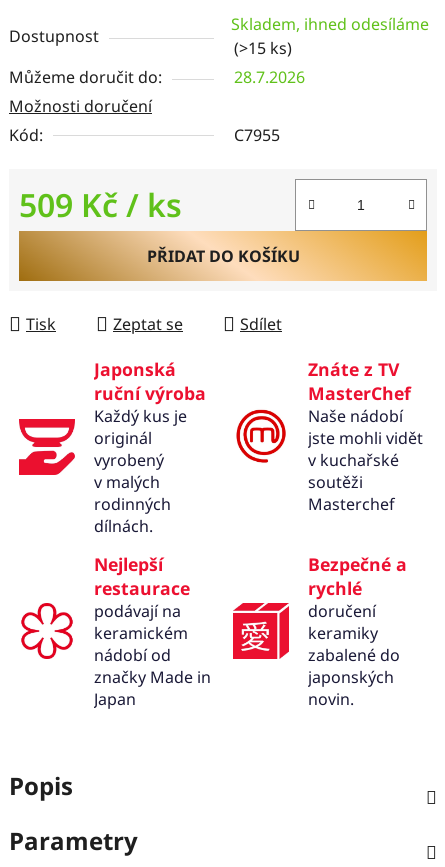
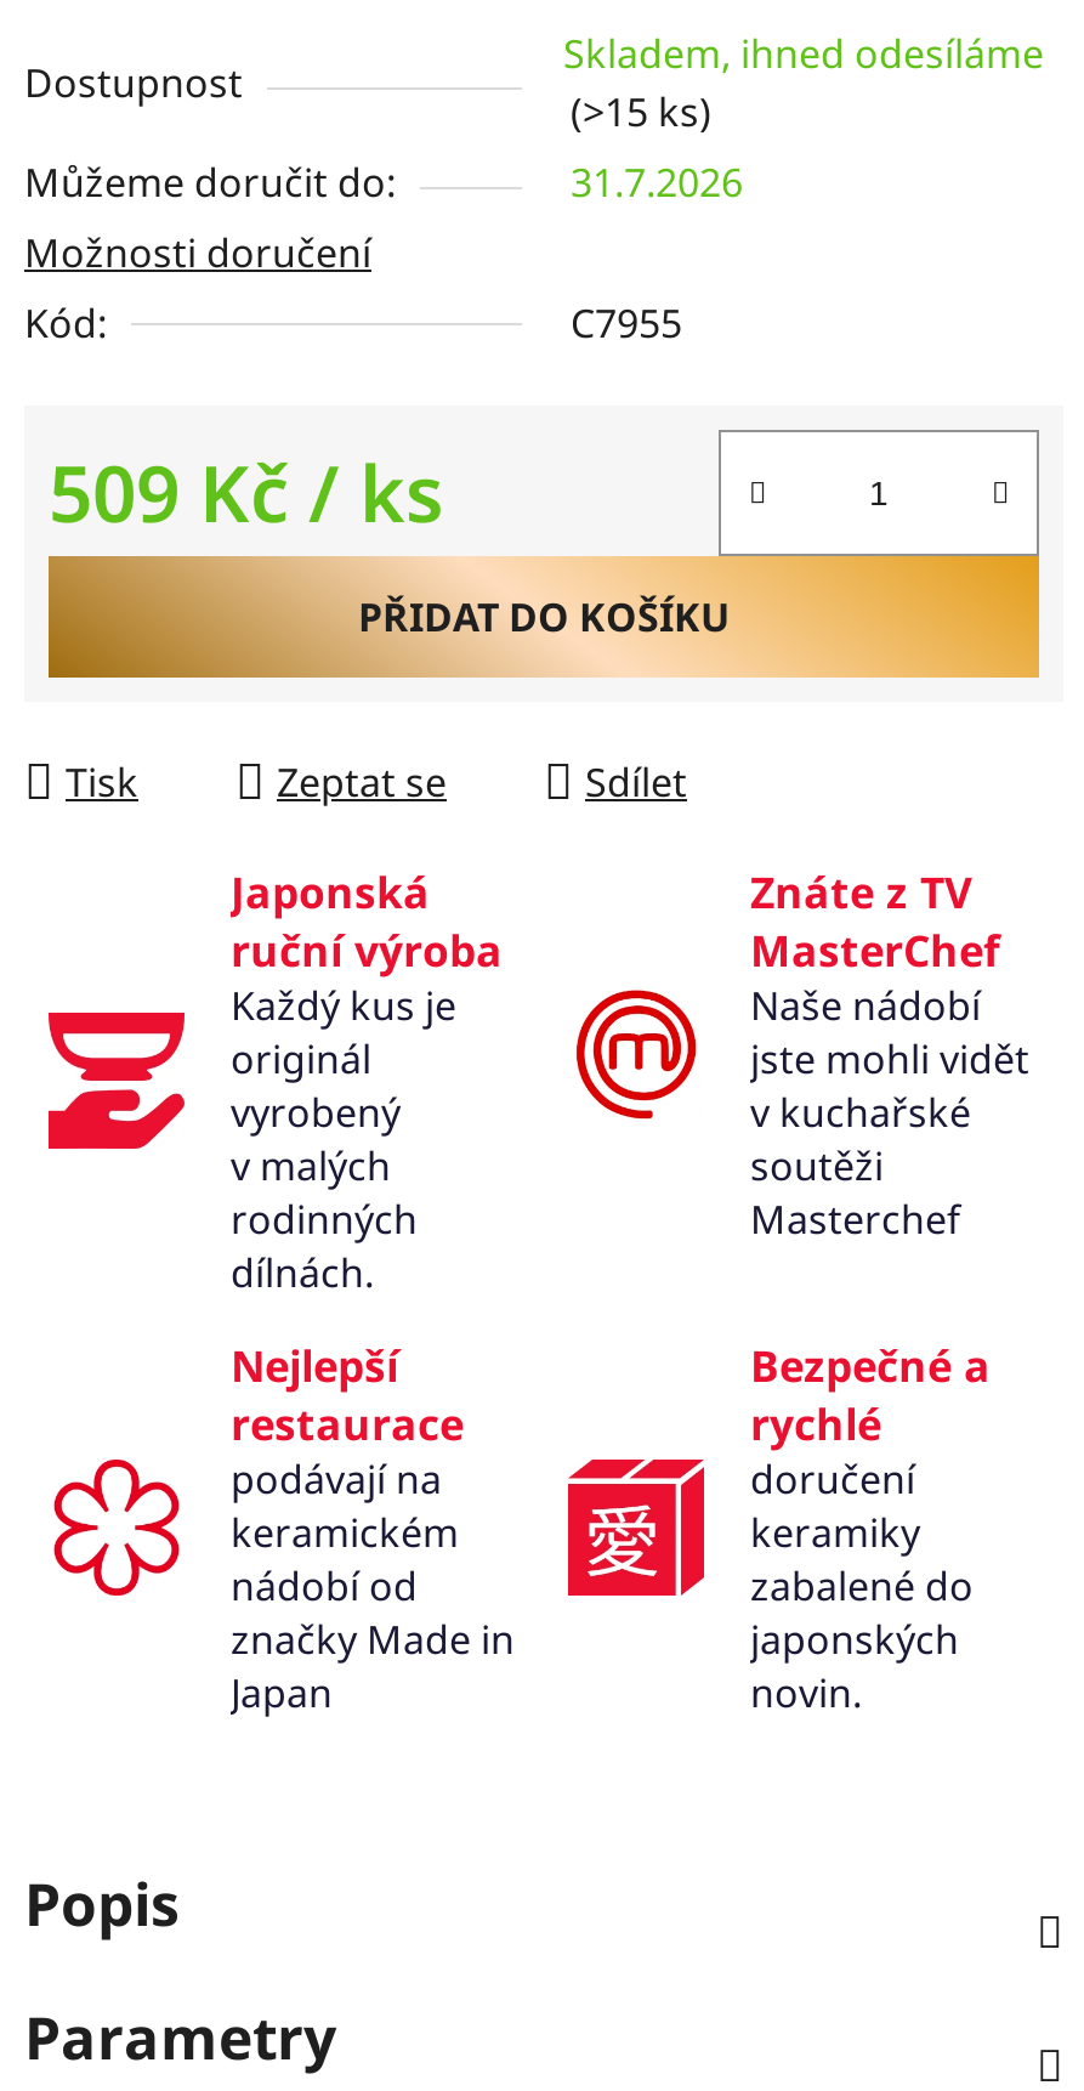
- 28.7.2026
+ 31.7.2026
